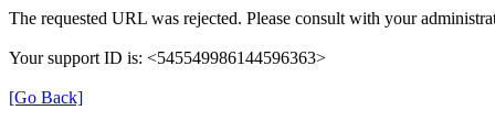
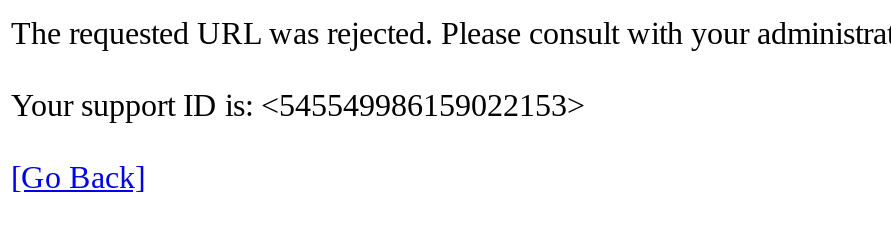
- Your support ID is: <545549986144596363>
+ Your support ID is: <545549986159022153>
